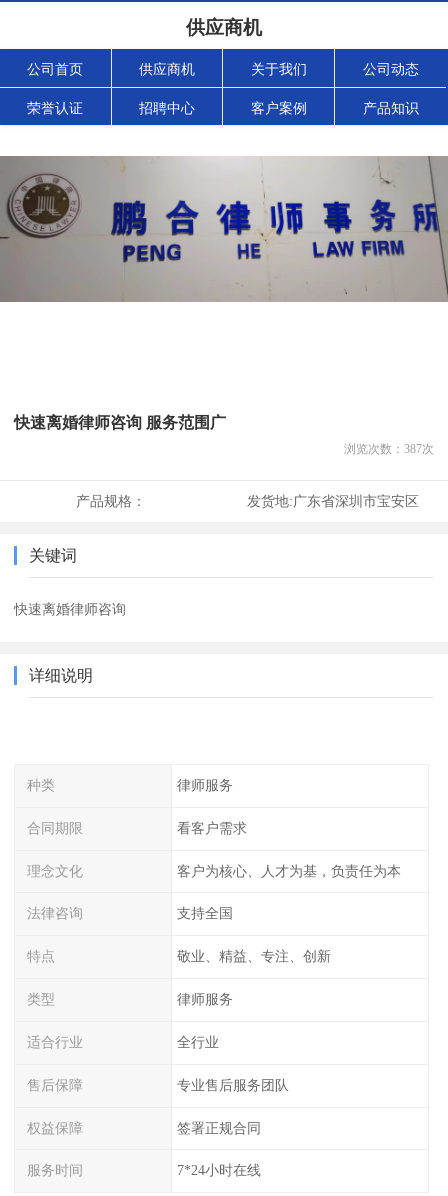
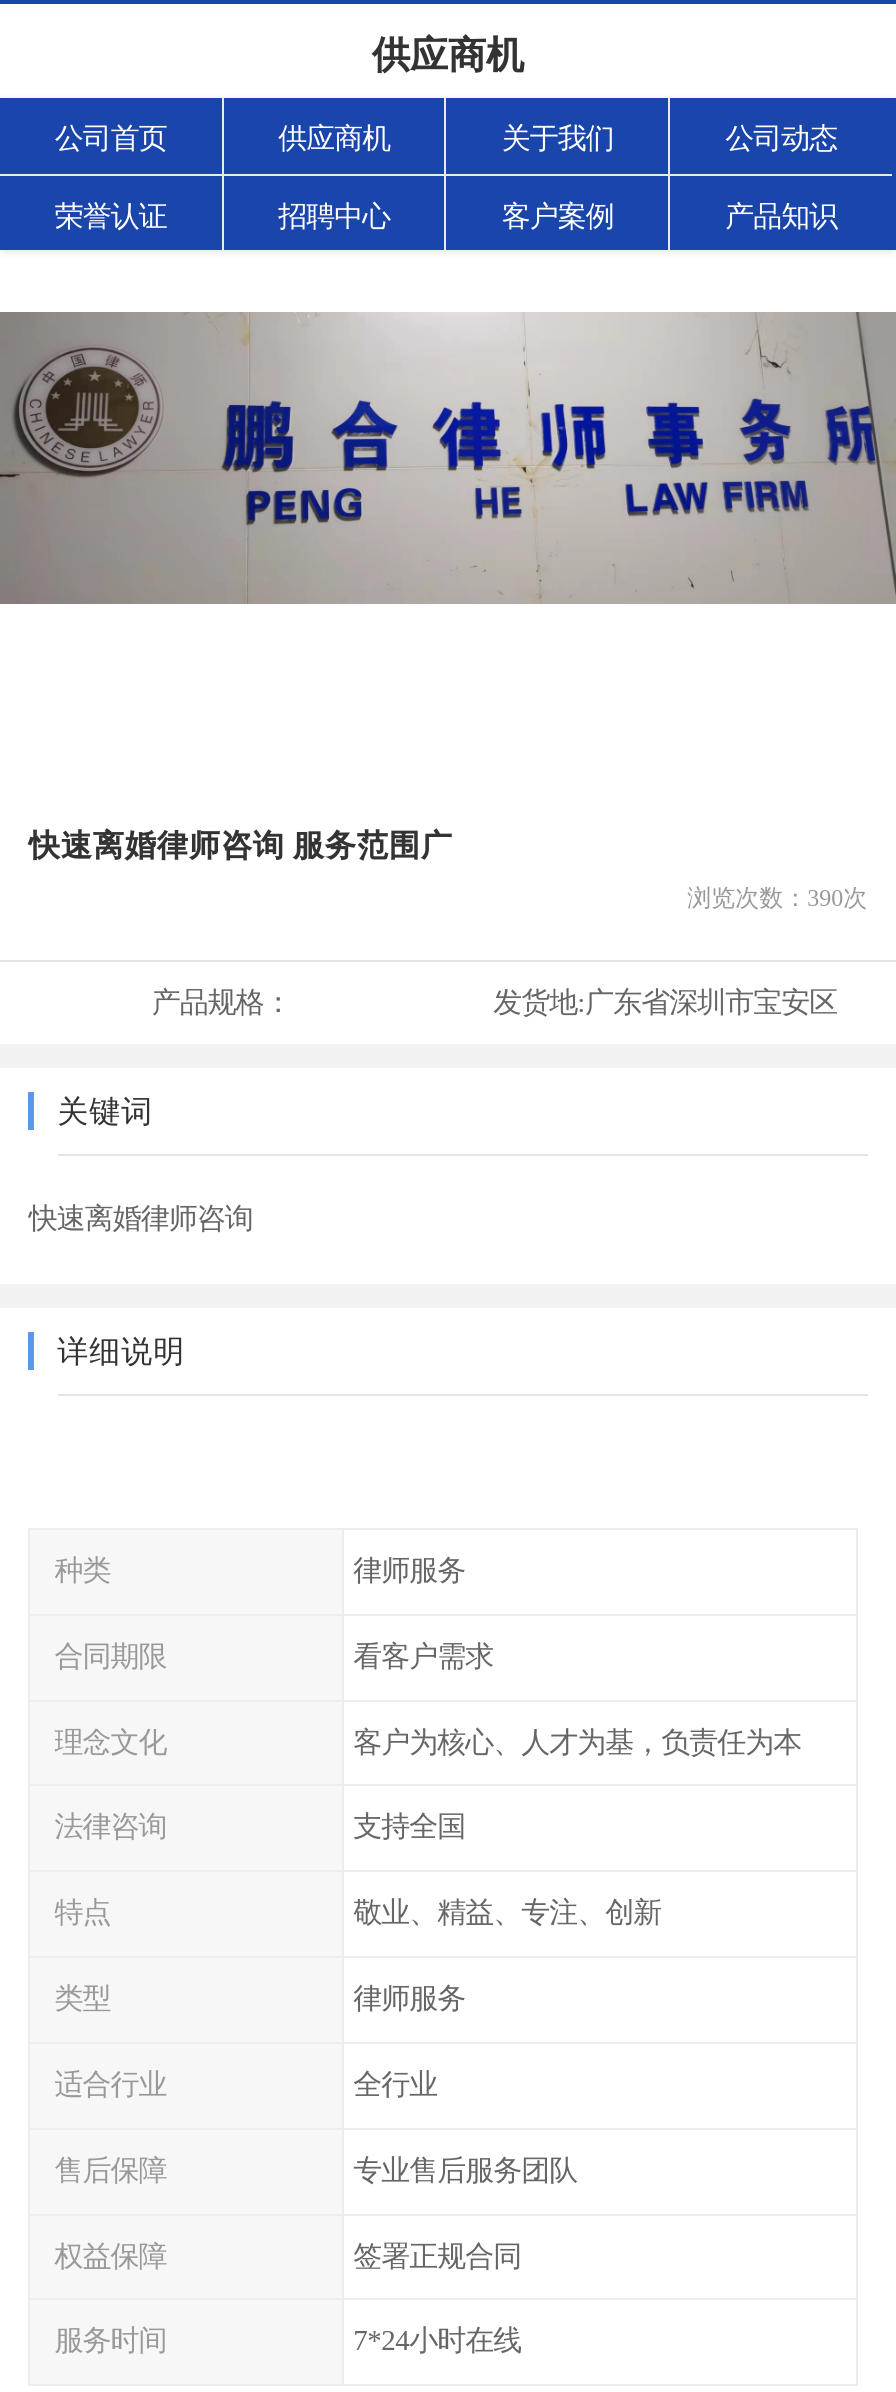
- 浏览次数：387次
+ 浏览次数：390次
